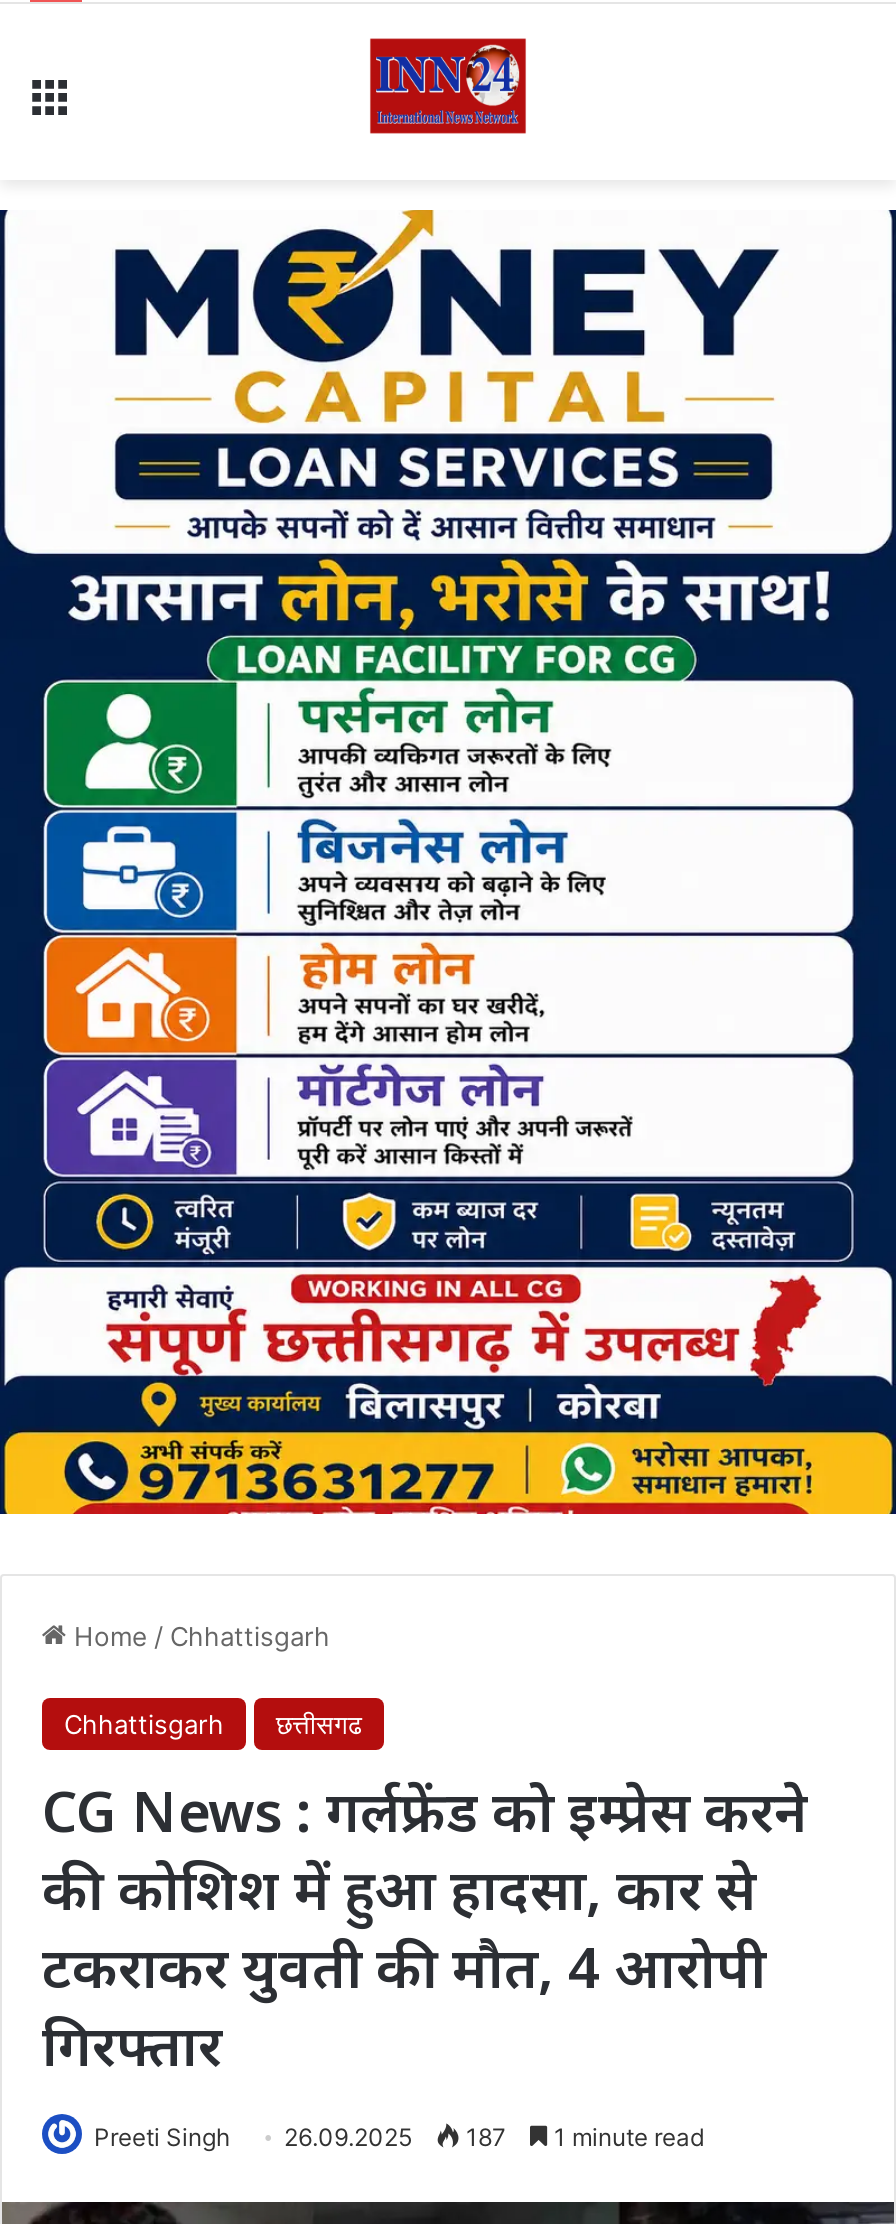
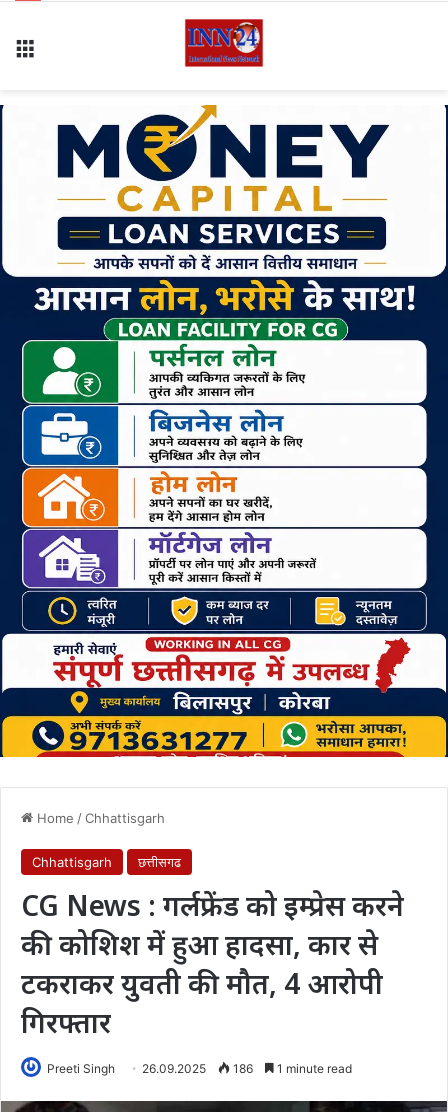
- Preeti Singh 26.09.2025 187 1 minute read
+ Preeti Singh 26.09.2025 186 1 minute read
